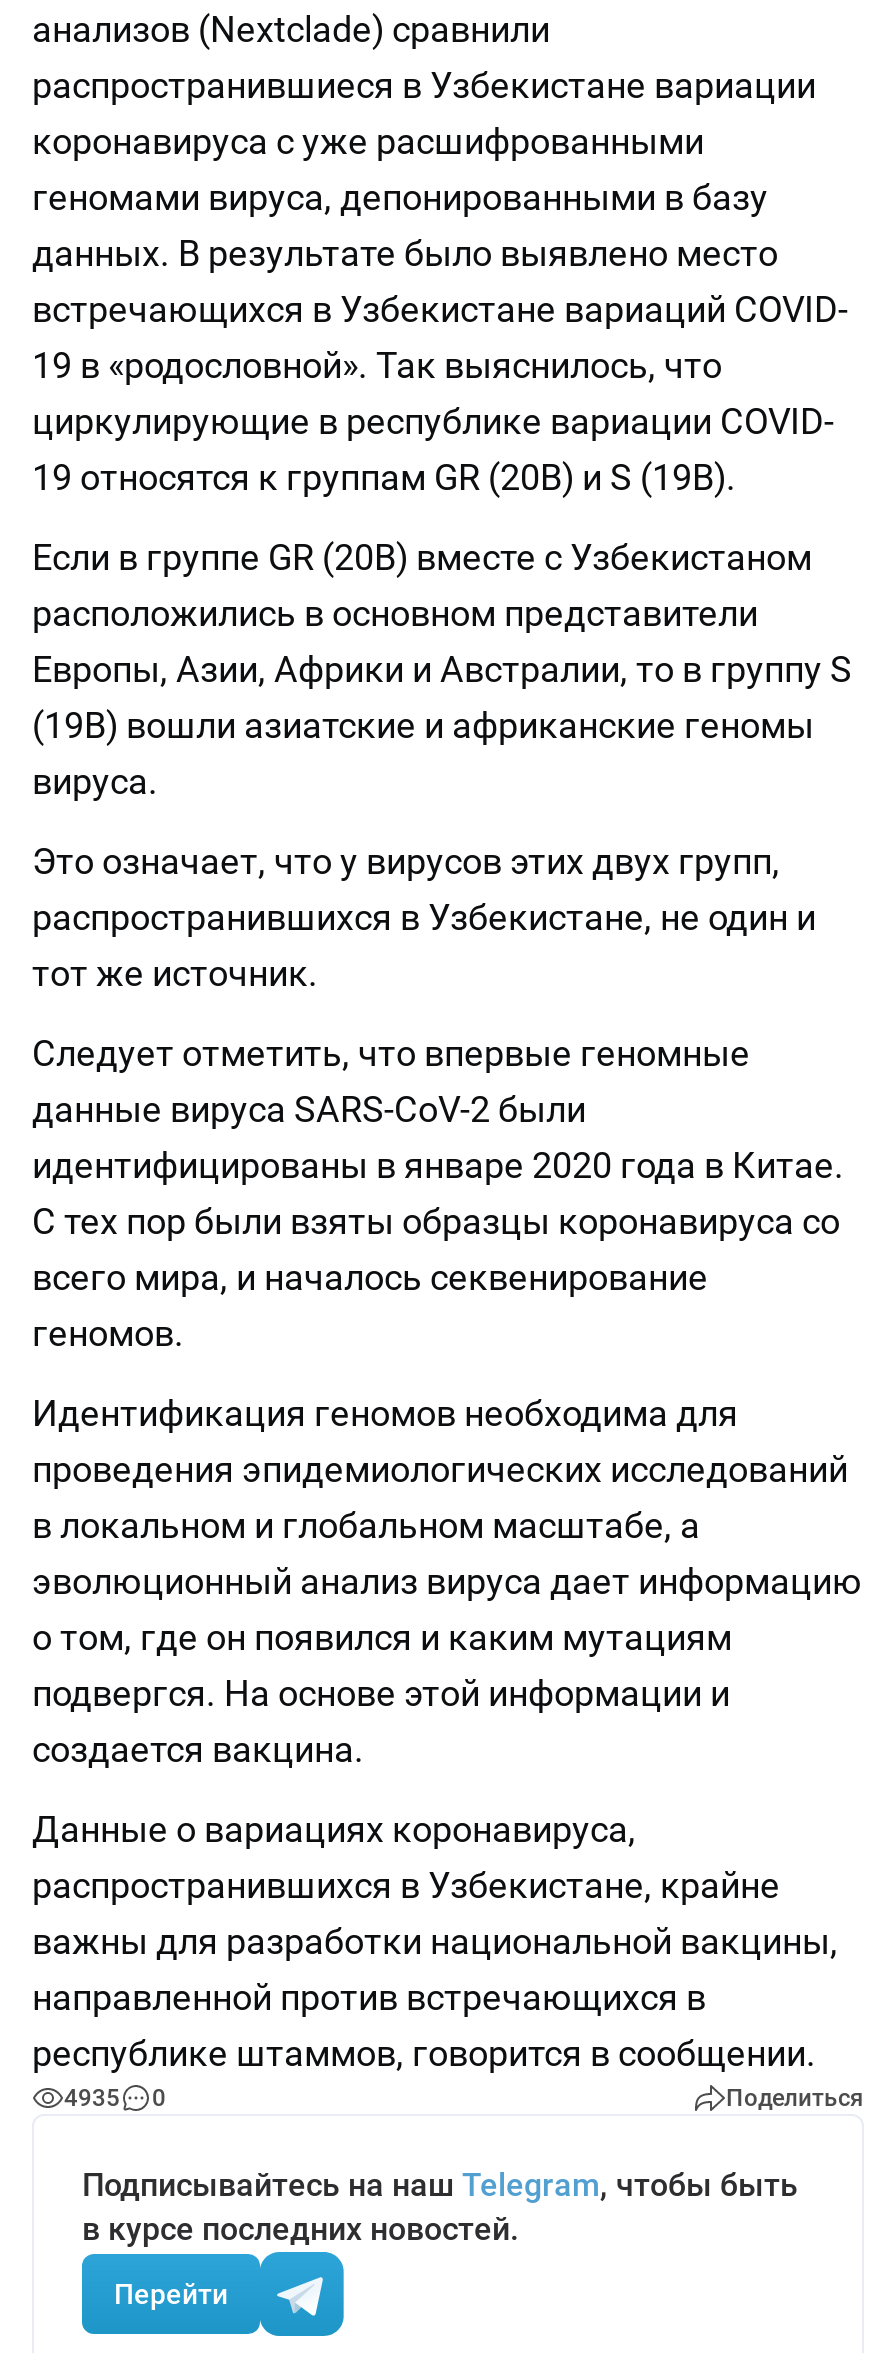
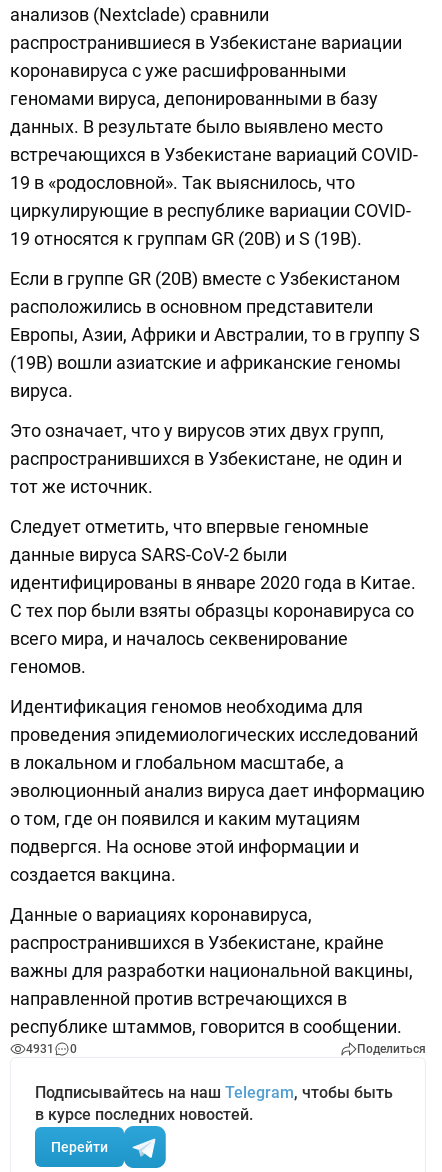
- 4935 0
+ 4931 0
